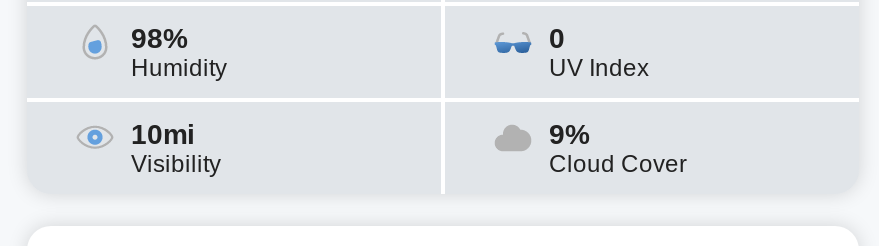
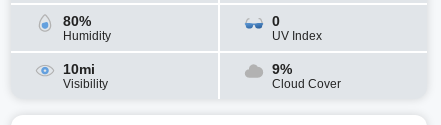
- 98%
+ 80%
